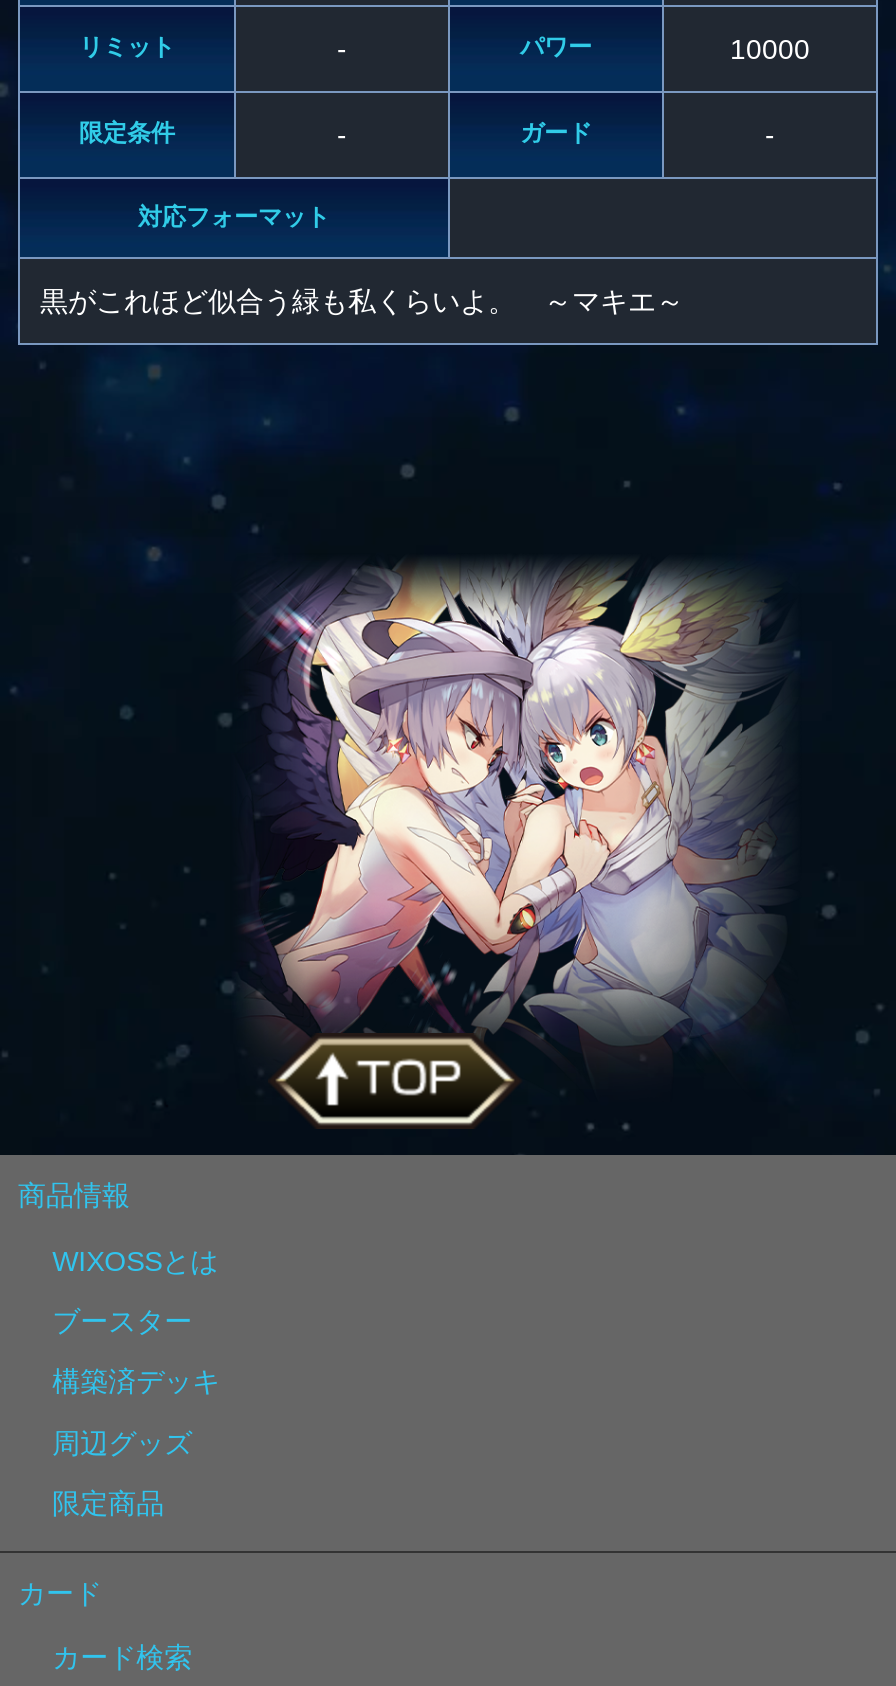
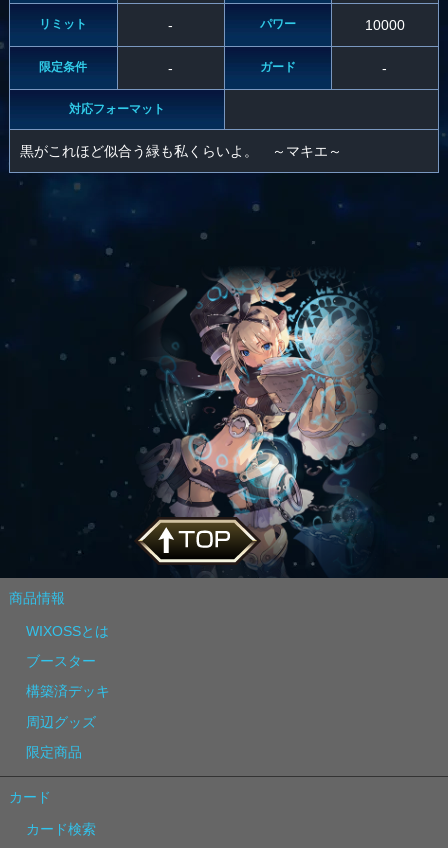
- [image]
+ [image]
